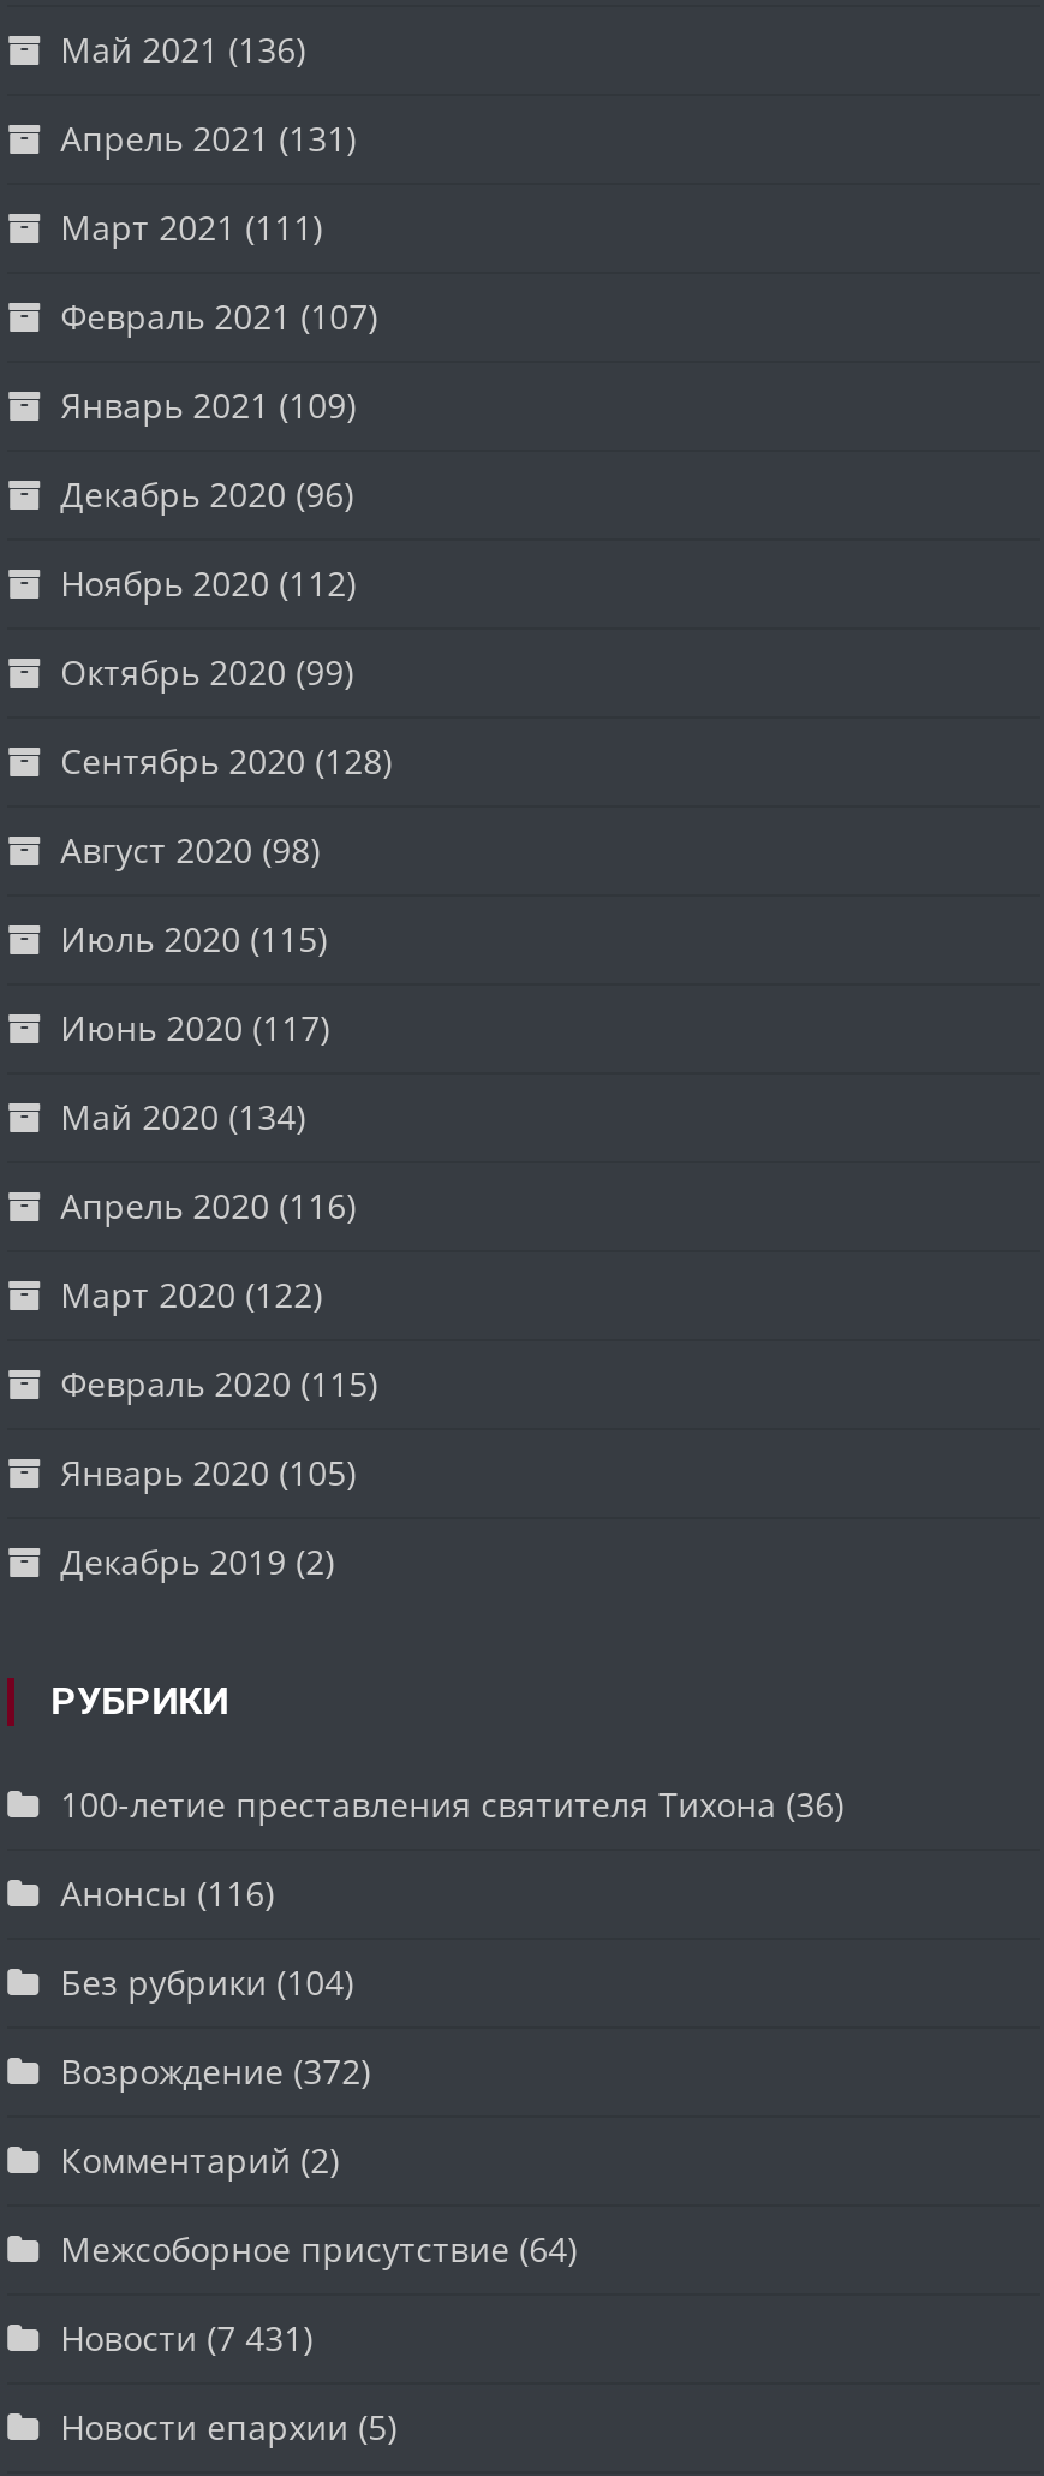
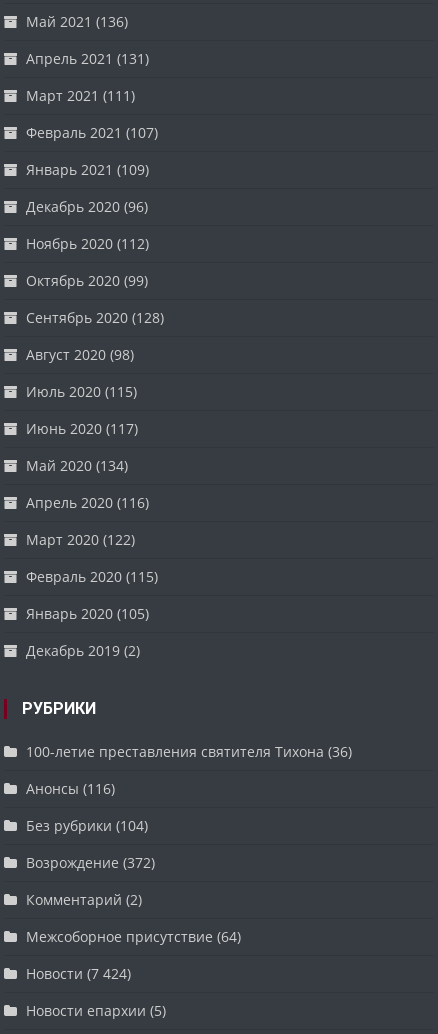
- Новости (7 431)
+ Новости (7 424)
